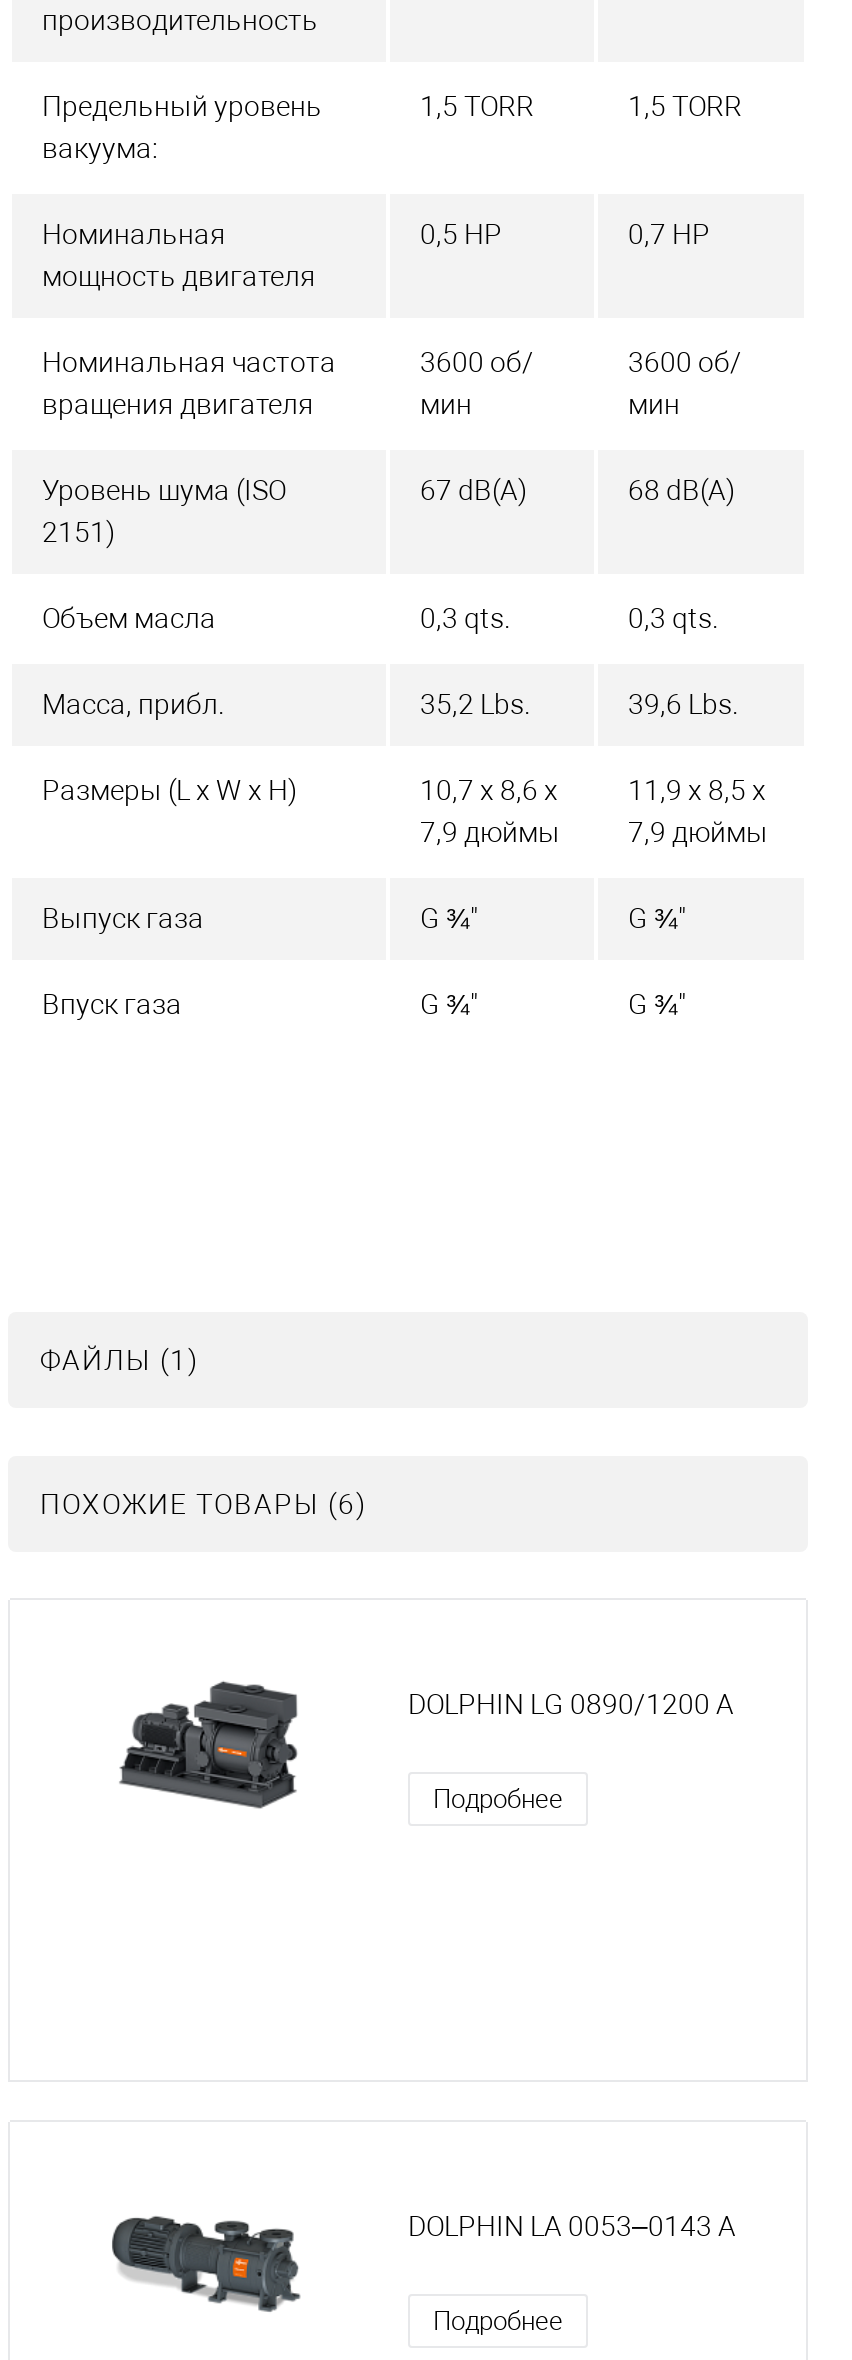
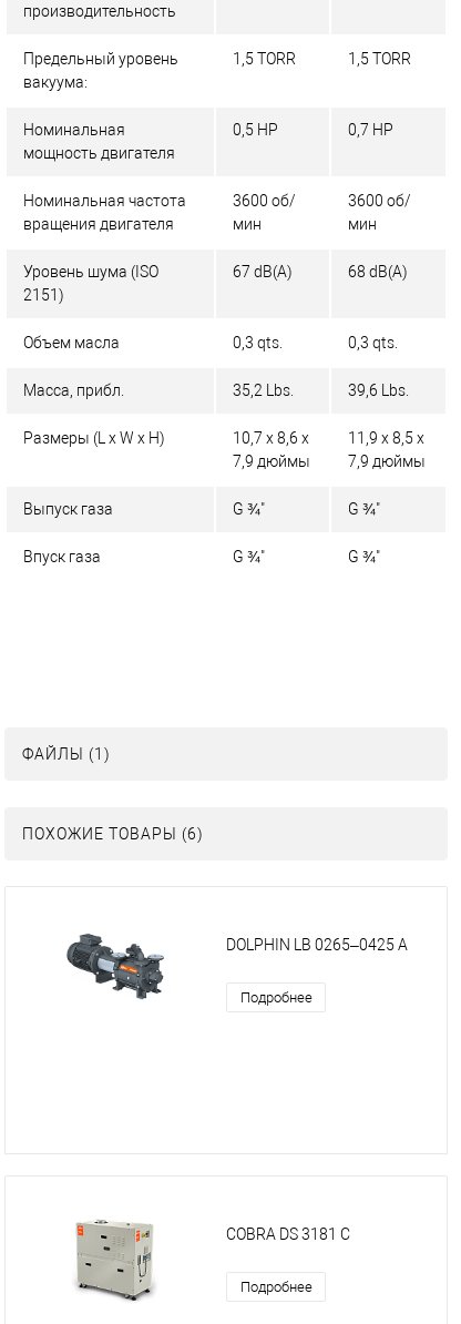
- [image]
+ [image]

- DOLPHIN LG 0890/1200 A
+ DOLPHIN LB 0265–0425 A

- [image]
+ [image]

- DOLPHIN LA 0053–0143 A
+ COBRA DS 3181 C
